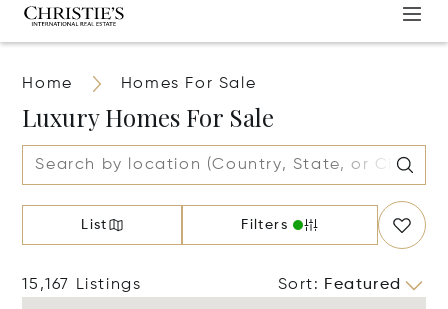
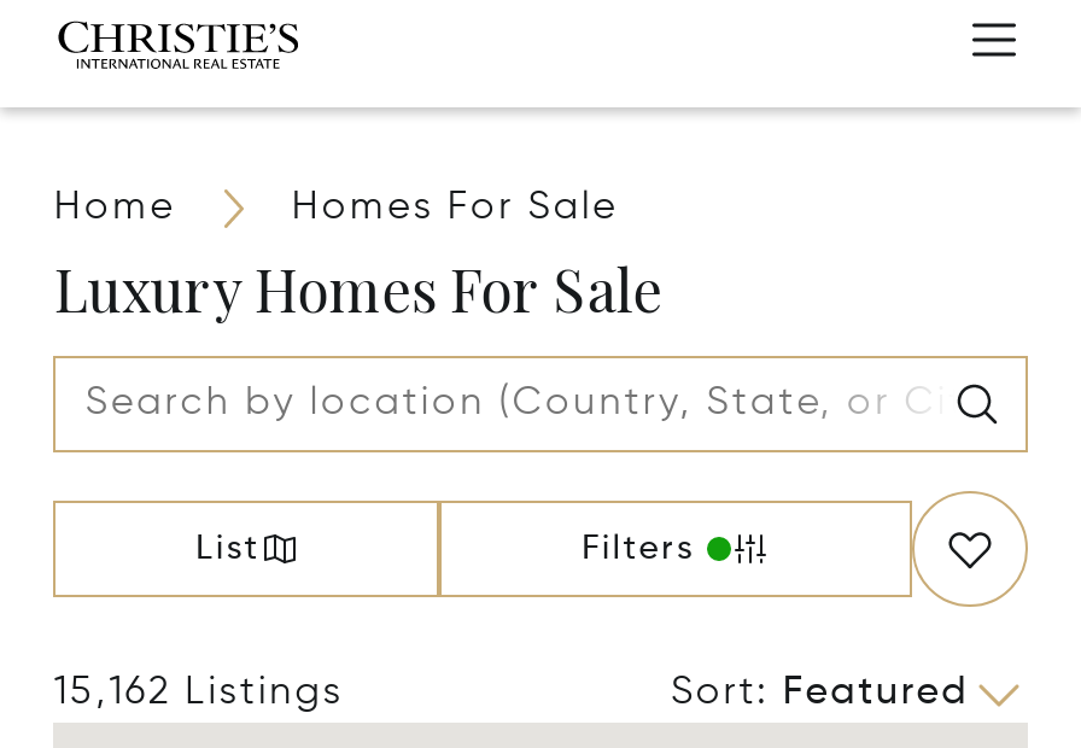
- 15,167 Listings
+ 15,162 Listings
